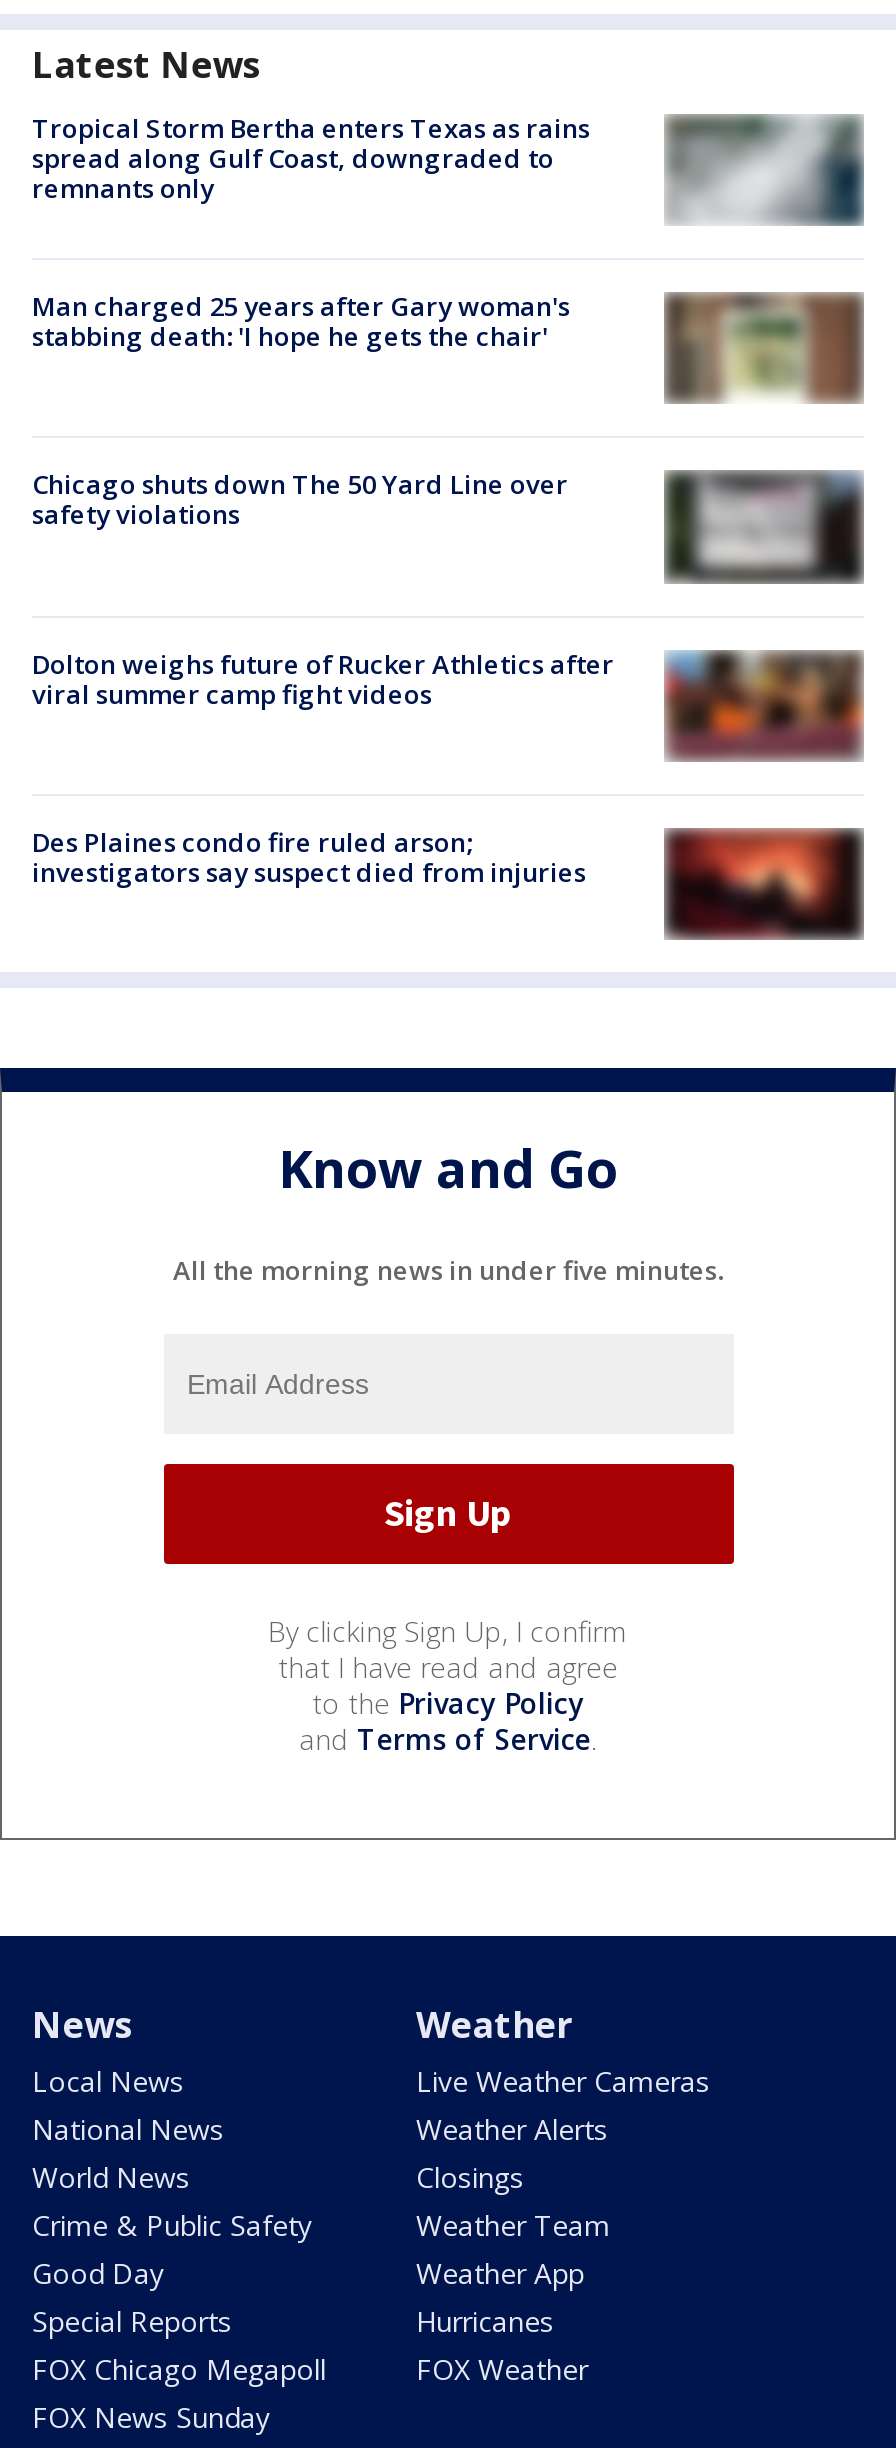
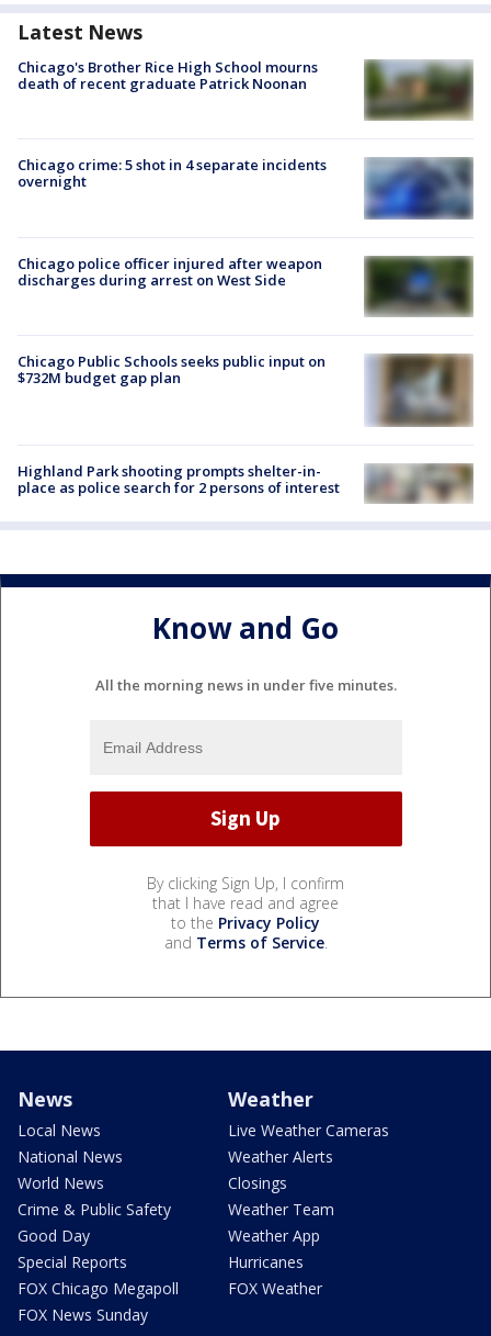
- Tropical Storm Bertha enters Texas as rains
- spread along Gulf Coast, downgraded to
- remnants only
+ Chicago's Brother Rice High School mourns
+ death of recent graduate Patrick Noonan

- [image]
+ [image]

- Man charged 25 years after Gary woman's
- stabbing death: 'I hope he gets the chair'
+ Chicago crime: 5 shot in 4 separate incidents
+ overnight

- [image]
+ [image]

- Chicago shuts down The 50 Yard Line over
- safety violations
+ Chicago police officer injured after weapon
+ discharges during arrest on West Side

- [image]
+ [image]

- [image]
- Dolton weighs future of Rucker Athletics after
- viral summer camp fight videos
+ [image]
+ Chicago Public Schools seeks public input on
+ $732M budget gap plan

- [image]
- Des Plaines condo fire ruled arson;
- investigators say suspect died from injuries
+ [image]
+ Highland Park shooting prompts shelter-in-
+ place as police search for 2 persons of interest
